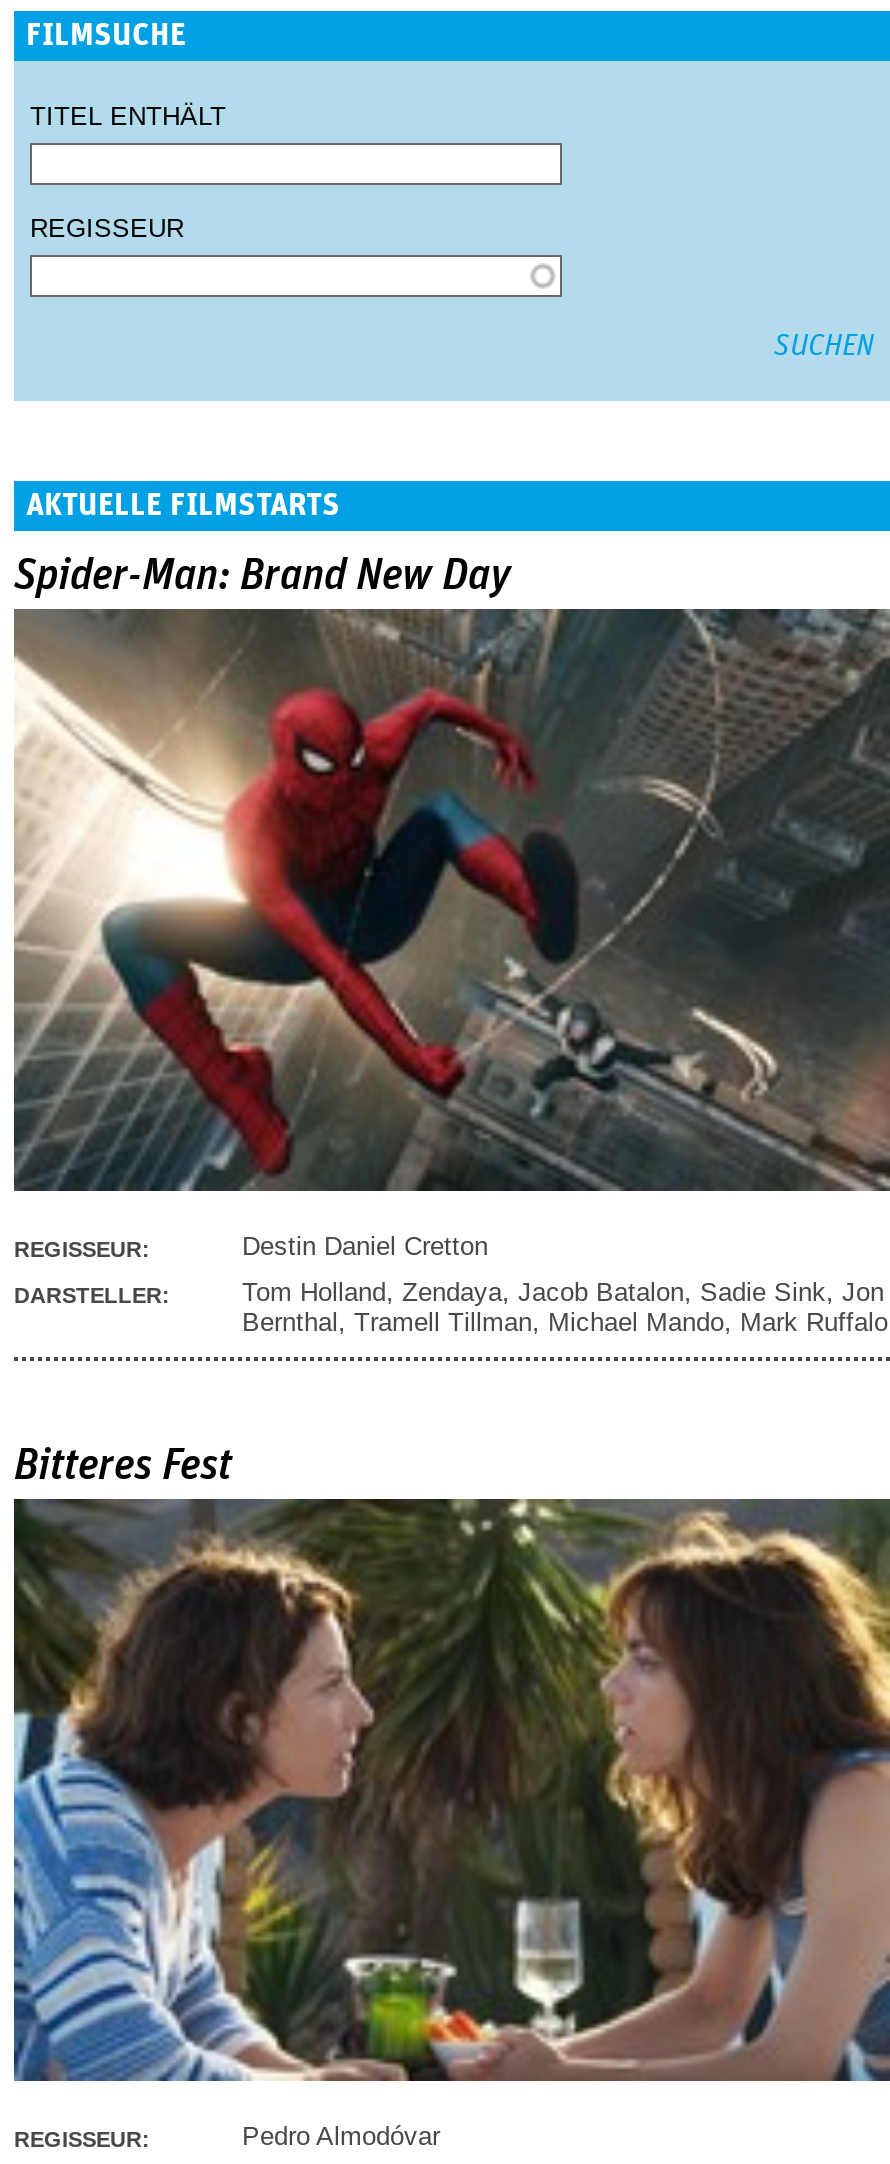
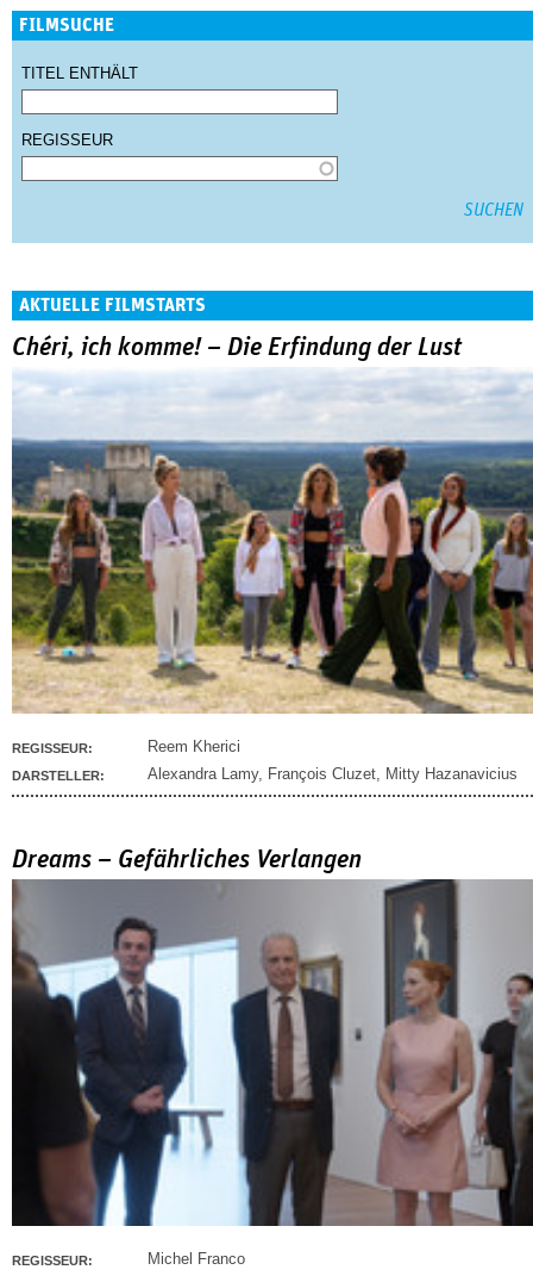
- Spider-Man: Brand New Day
+ Chéri, ich komme! – Die Erfindung der Lust

- [image]
- Destin Daniel Cretton
+ [image]
+ Reem Kherici

- Tom Holland, Zendaya, Jacob Batalon, Sadie Sink, Jon
- Bernthal, Tramell Tillman, Michael Mando, Mark Ruffalo
+ Alexandra Lamy, François Cluzet, Mitty Hazanavicius

- Bitteres Fest
+ Dreams – Gefährliches Verlangen

- [image]
- Pedro Almodóvar
+ [image]
+ Michel Franco
